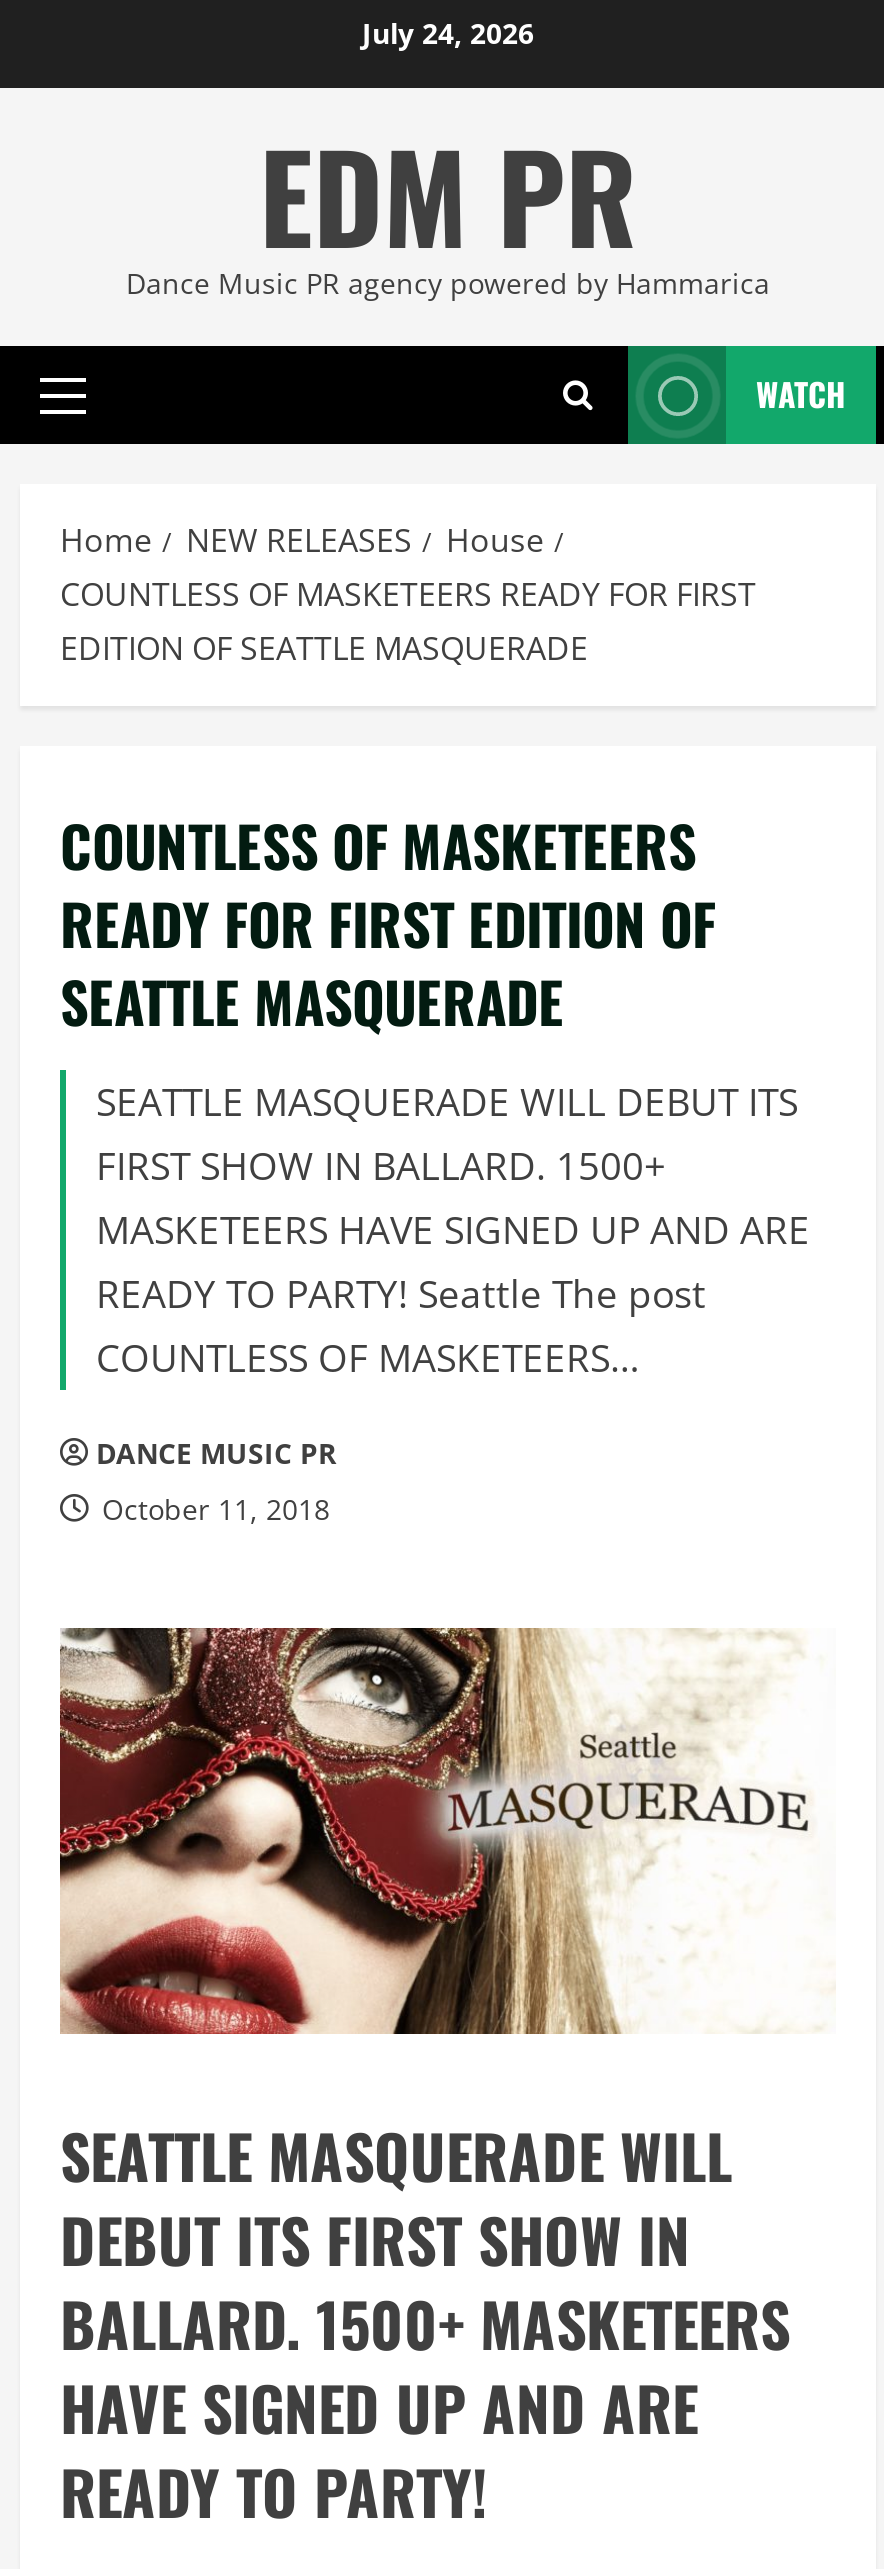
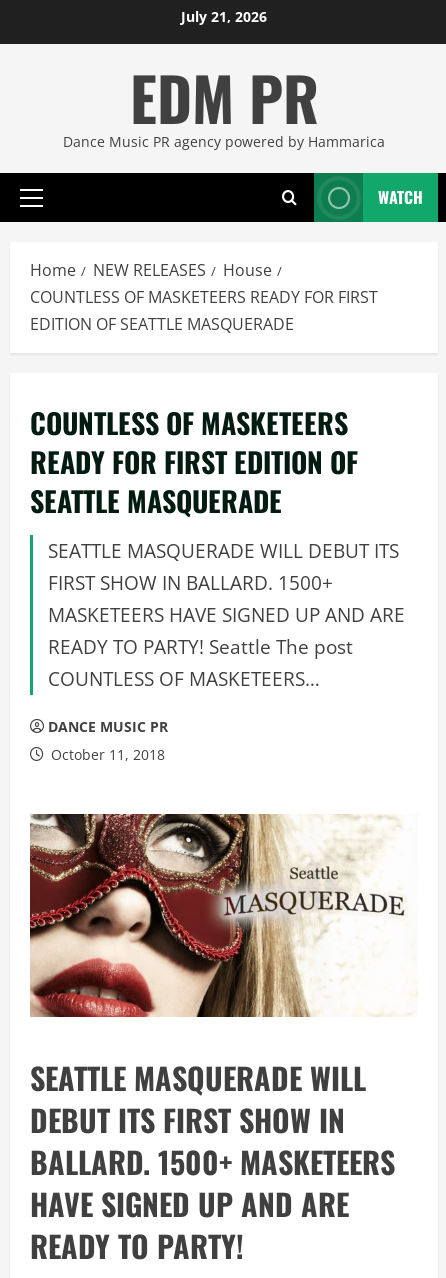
- July 24, 2026
+ July 21, 2026
